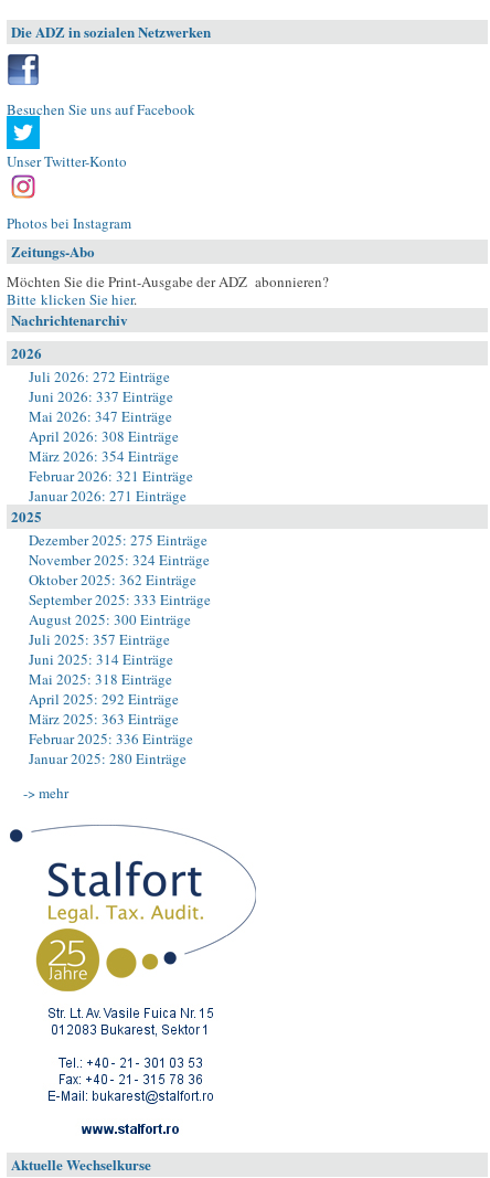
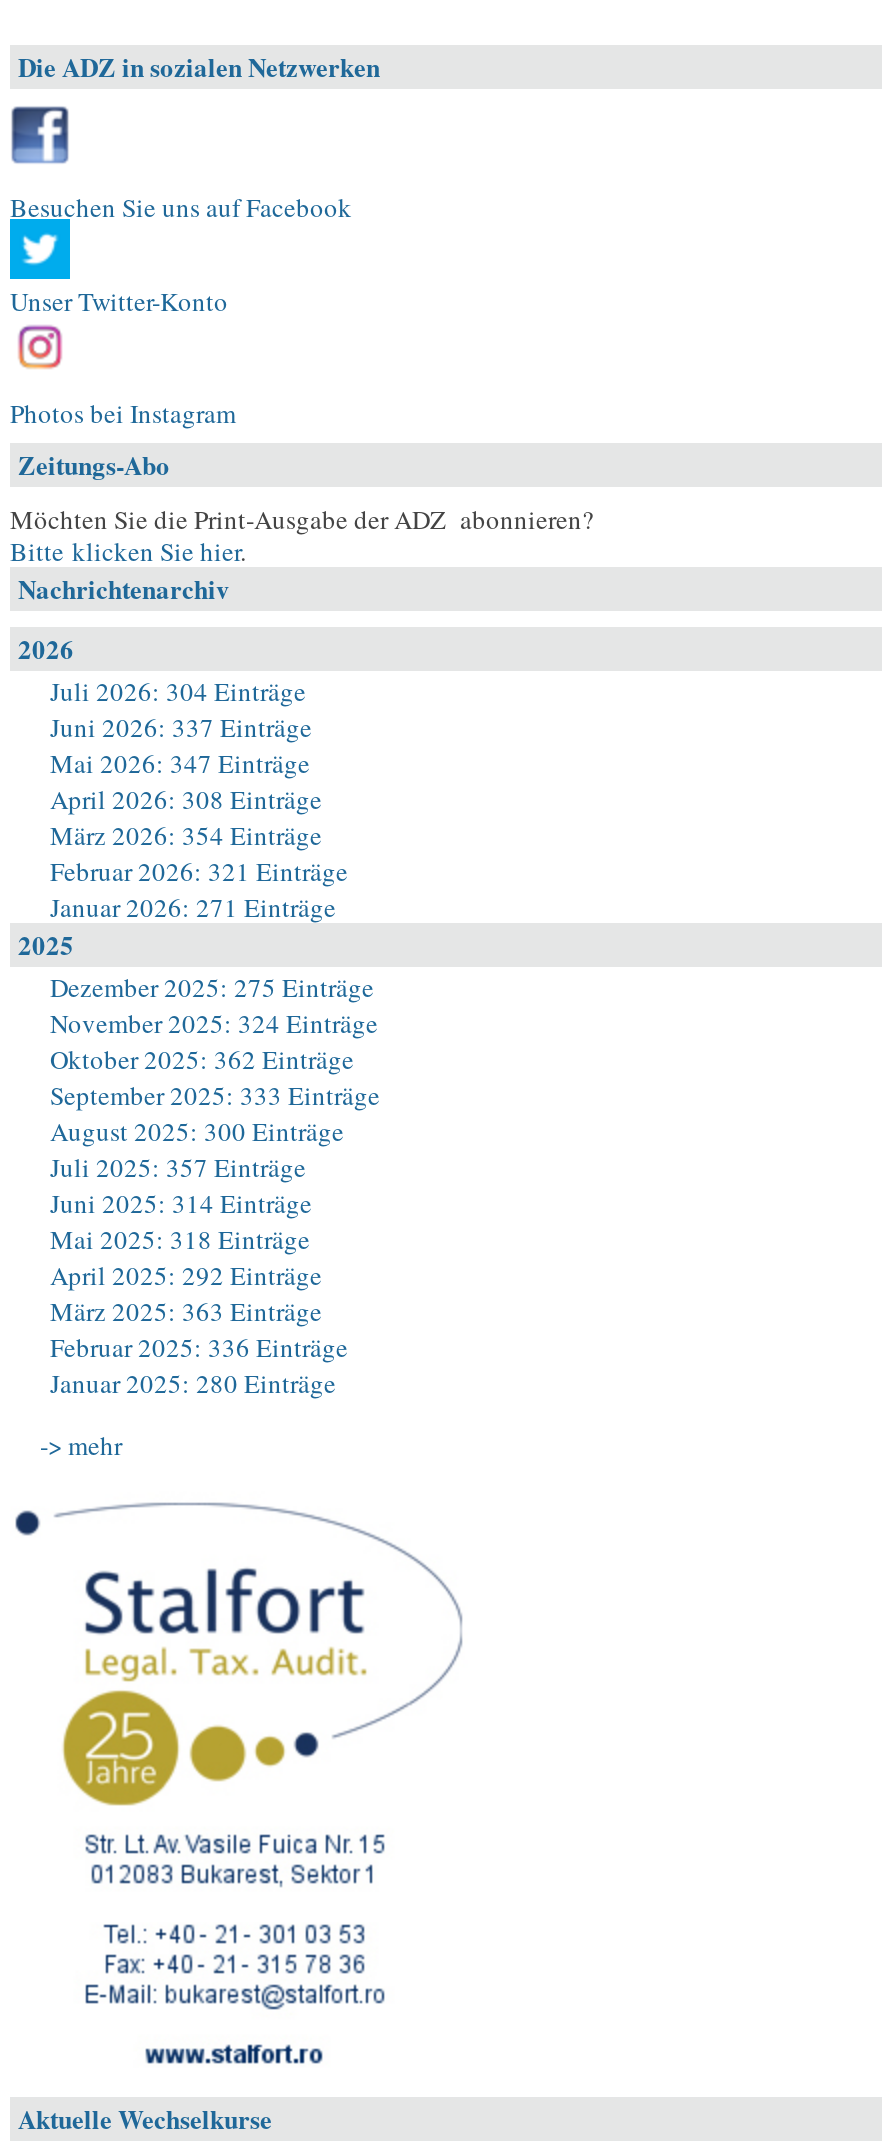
- Juli 2026: 272 Einträge
+ Juli 2026: 304 Einträge
